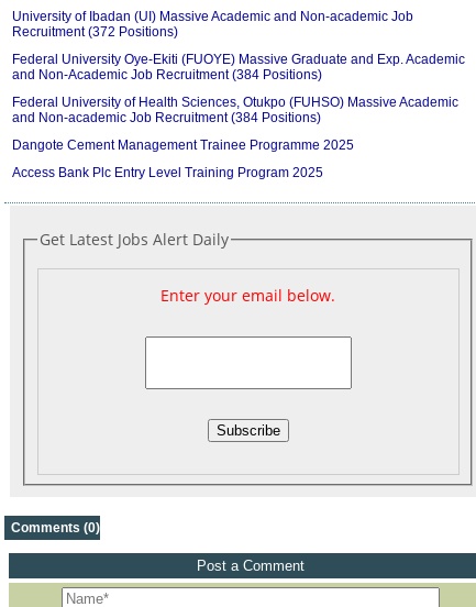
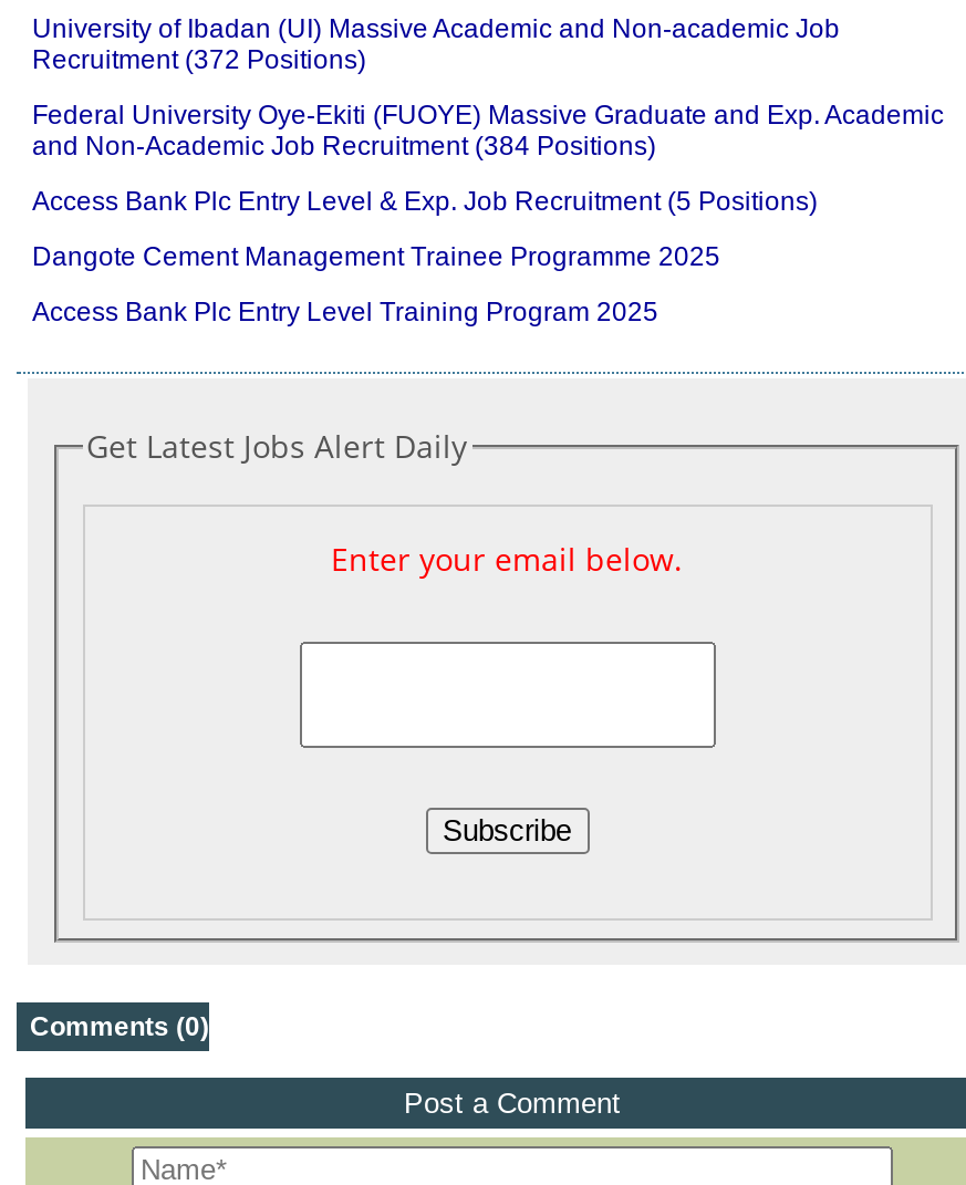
- Federal University of Health Sciences, Otukpo (FUHSO) Massive Academic
- and Non-academic Job Recruitment (384 Positions)
+ Access Bank Plc Entry Level & Exp. Job Recruitment (5 Positions)
